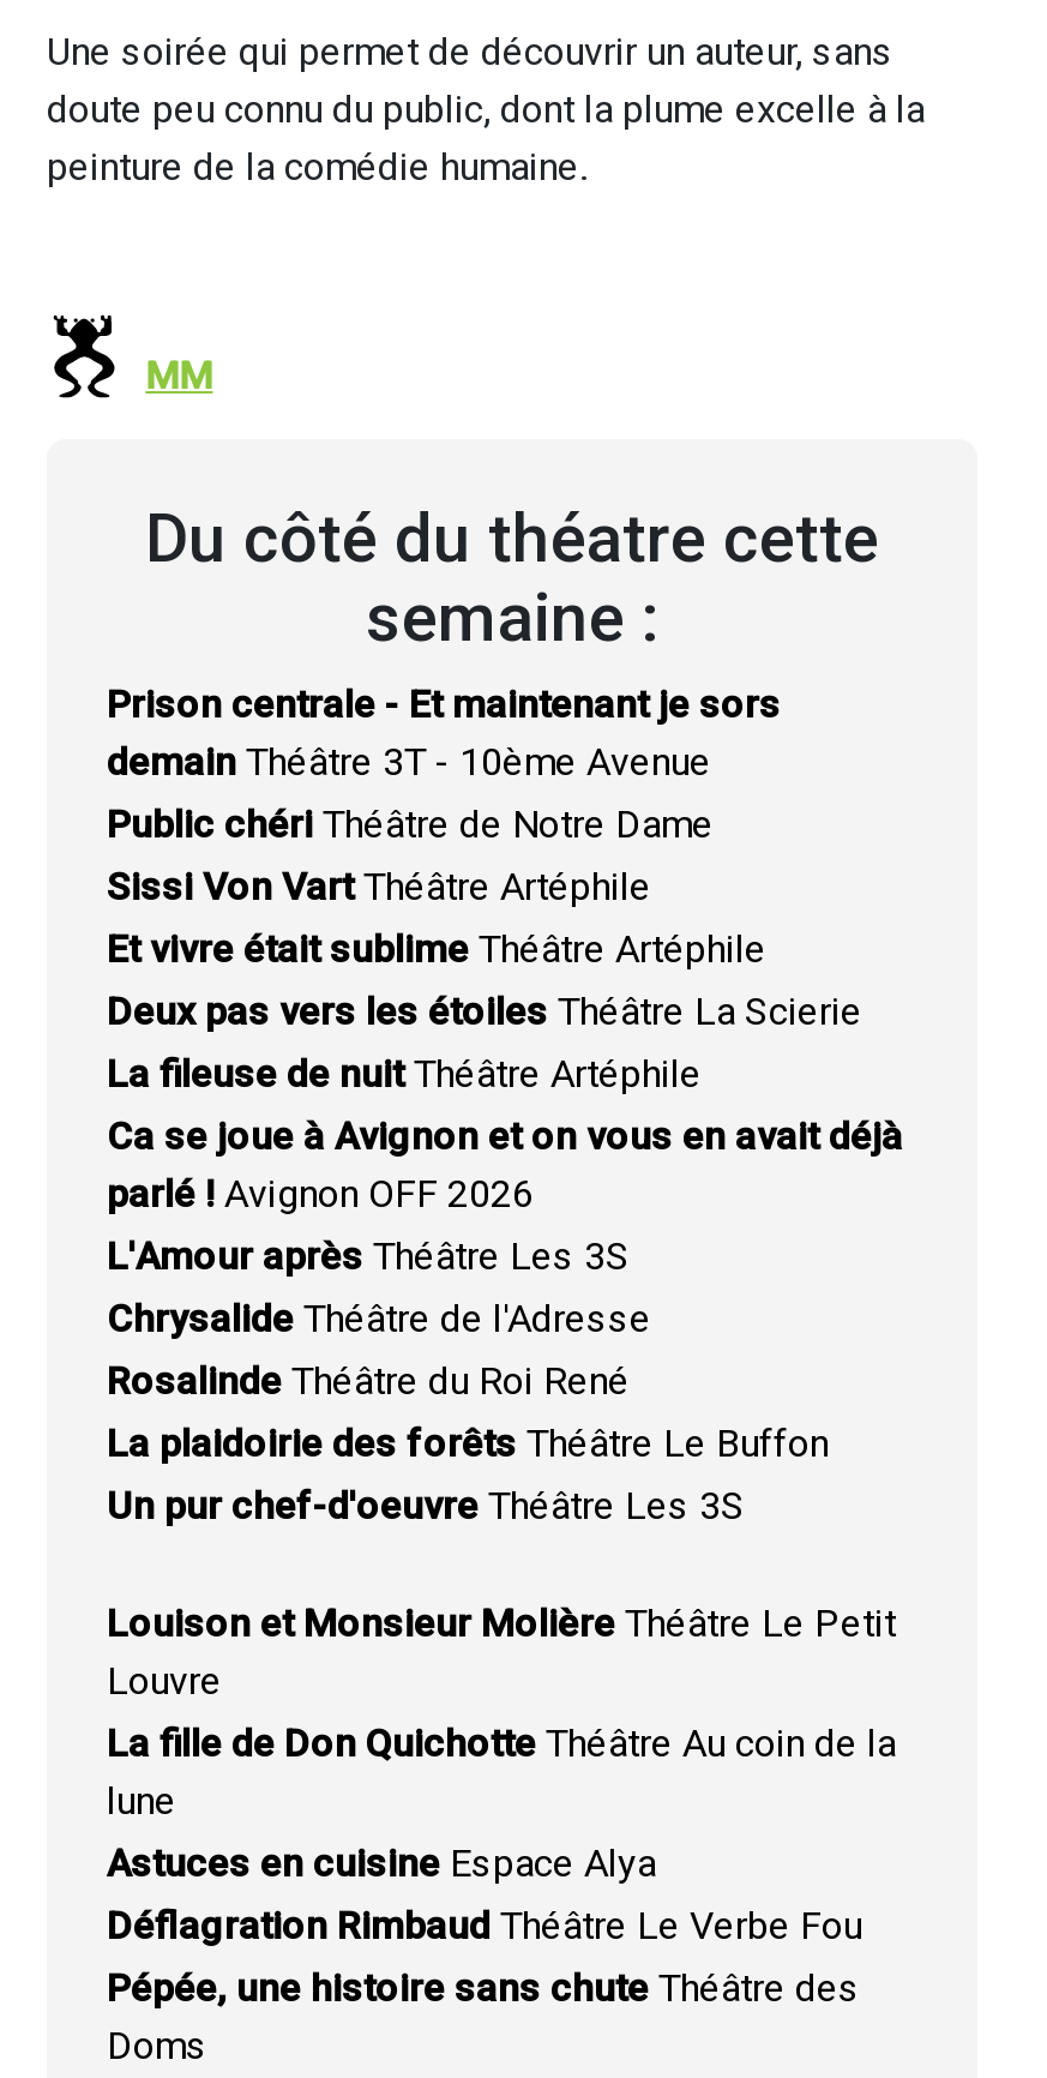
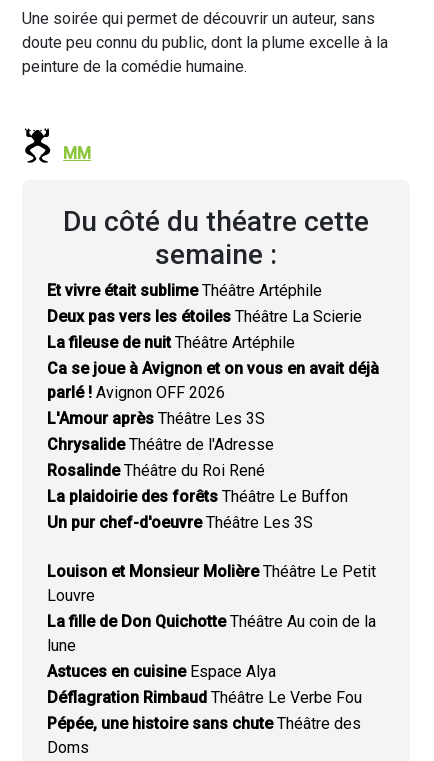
- Prison centrale - Et maintenant je sors
- demain Théâtre 3T - 10ème Avenue
- Public chéri Théâtre de Notre Dame
- Sissi Von VartThéâtre Artéphile
